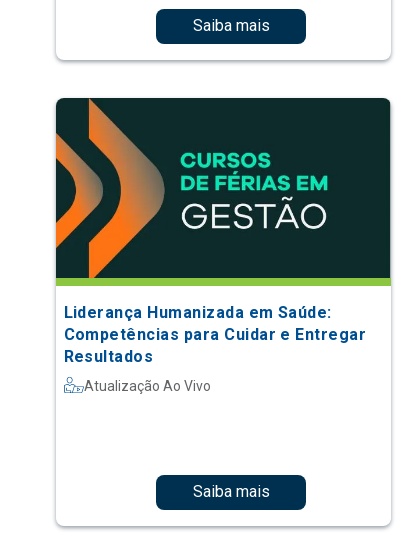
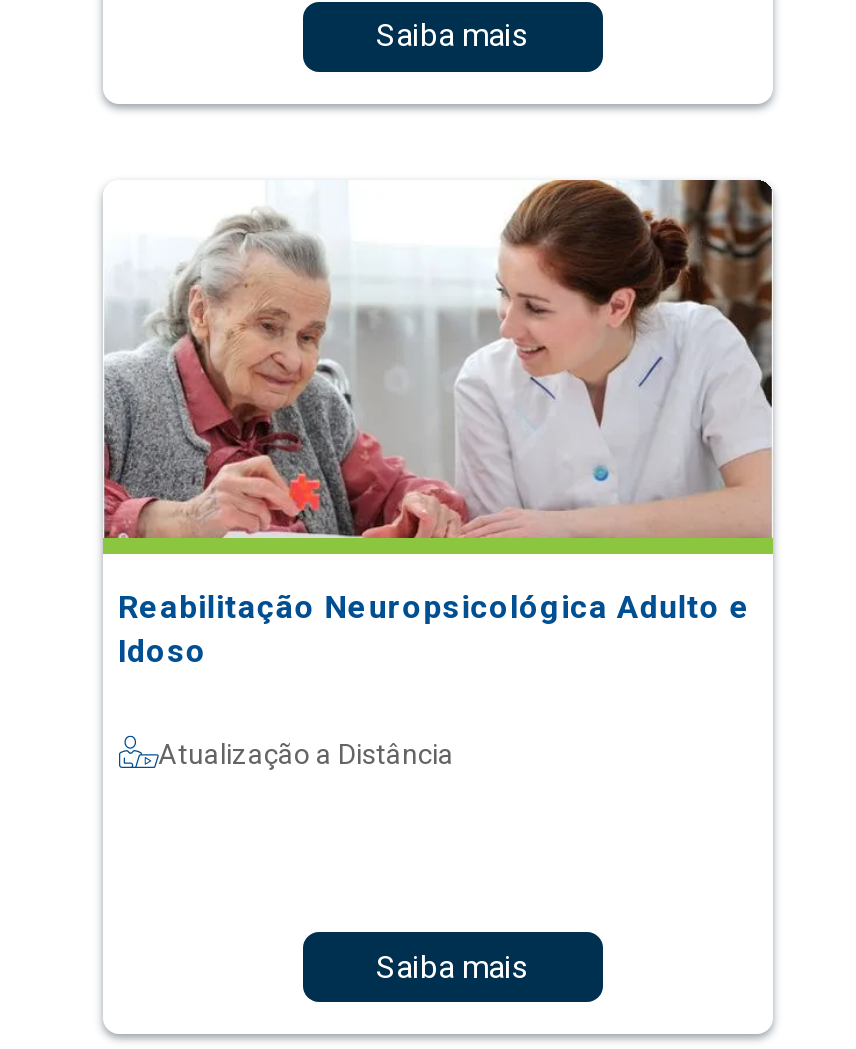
- [image]
- Liderança Humanizada em Saúde:
- Competências para Cuidar e Entregar
- Resultados
+ [image]
+ Reabilitação Neuropsicológica Adulto e
+ Idoso

- Atualização Ao Vivo
+ Atualização a Distância
